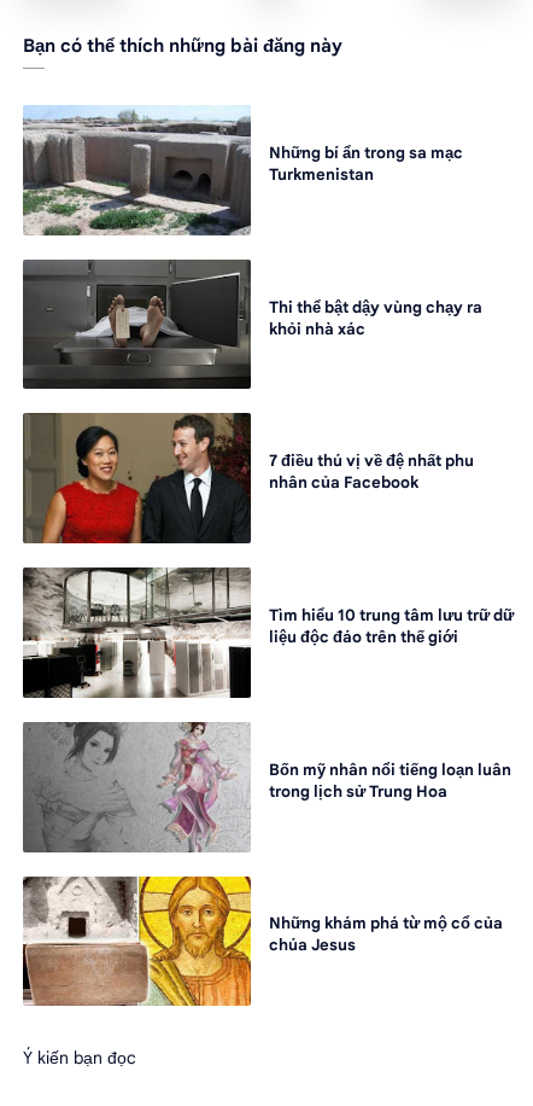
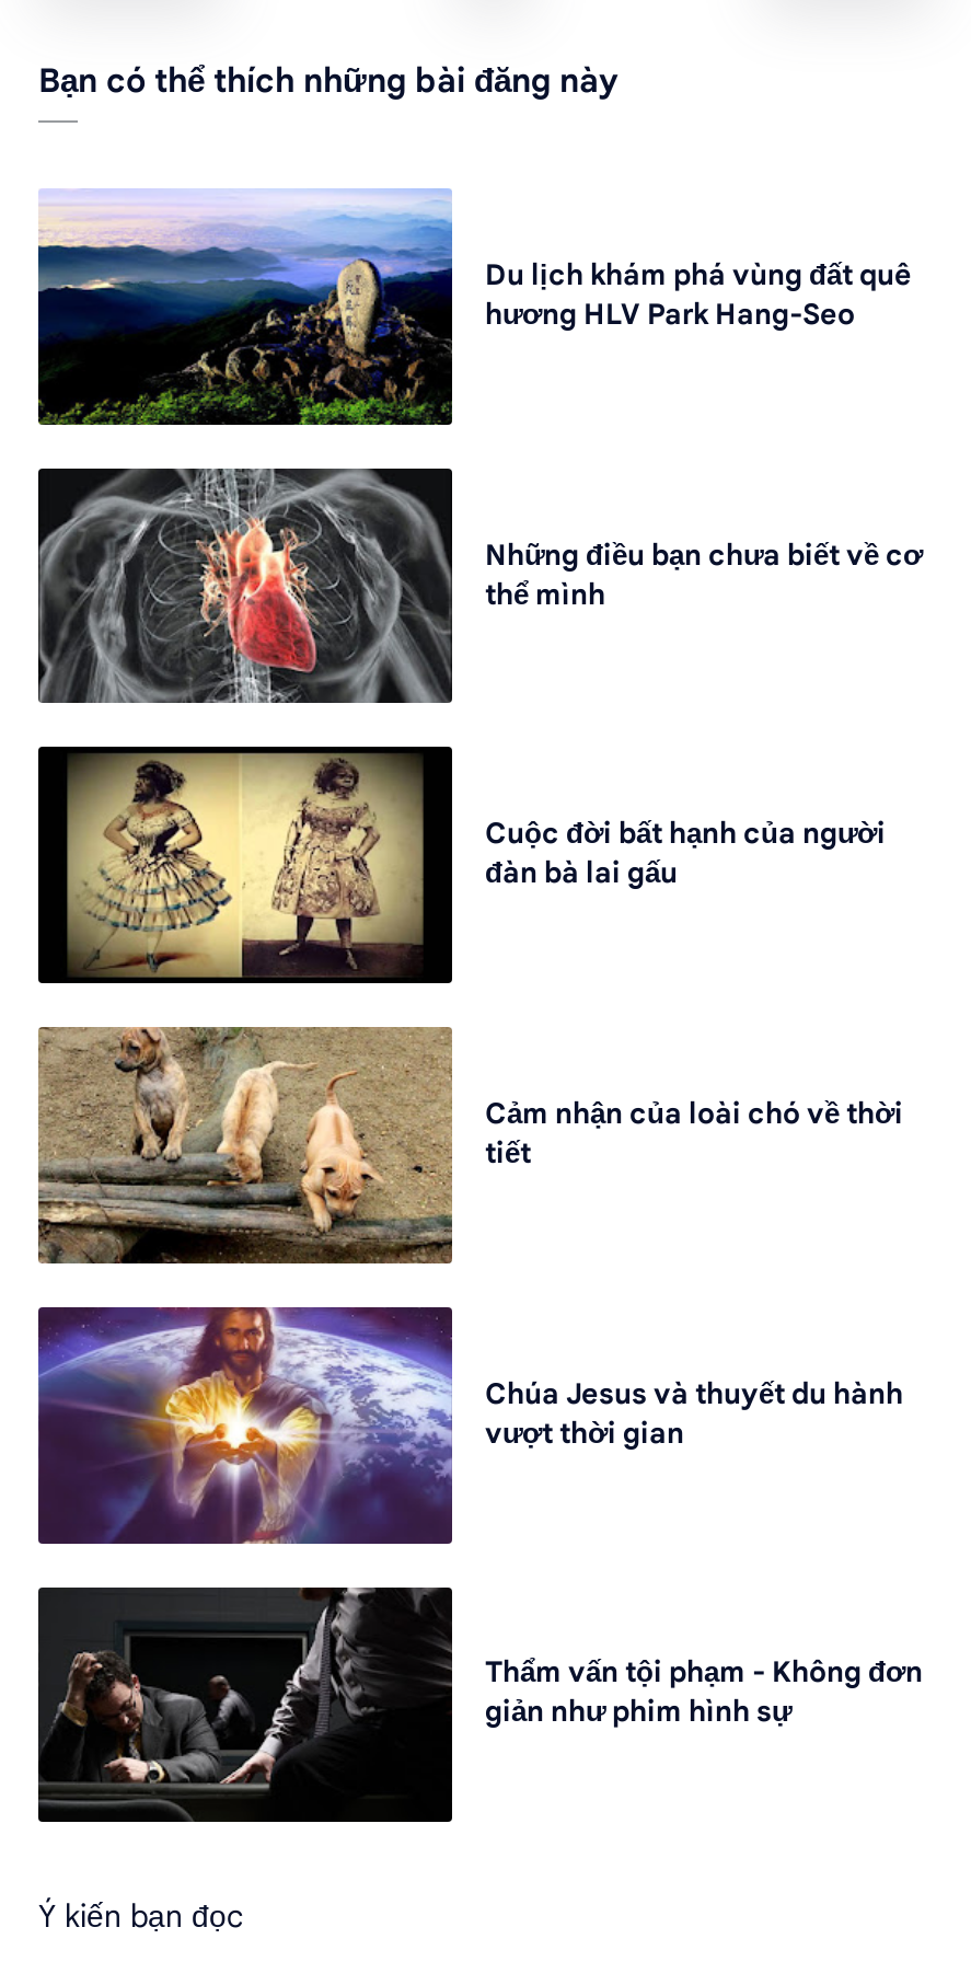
- [image]
- Những bí ẩn trong sa mạc
- Turkmenistan
+ [image]
+ Du lịch khám phá vùng đất quê
+ hương HLV Park Hang-Seo

- [image]
- Thi thể bật dậy vùng chạy ra
- khỏi nhà xác
+ [image]
+ Những điều bạn chưa biết về cơ
+ thể mình

- [image]
- 7 điều thú vị về đệ nhất phu
- nhân của Facebook
+ [image]
+ Cuộc đời bất hạnh của người
+ đàn bà lai gấu

- [image]
- Tìm hiểu 10 trung tâm lưu trữ dữ
- liệu độc đáo trên thế giới
+ [image]
+ Cảm nhận của loài chó về thời
+ tiết

- [image]
- Bốn mỹ nhân nổi tiếng loạn luân
- trong lịch sử Trung Hoa
+ [image]
+ Chúa Jesus và thuyết du hành
+ vượt thời gian

- [image]
- Những khám phá từ mộ cổ của
- chúa Jesus
+ [image]
+ Thẩm vấn tội phạm - Không đơn
+ giản như phim hình sự
